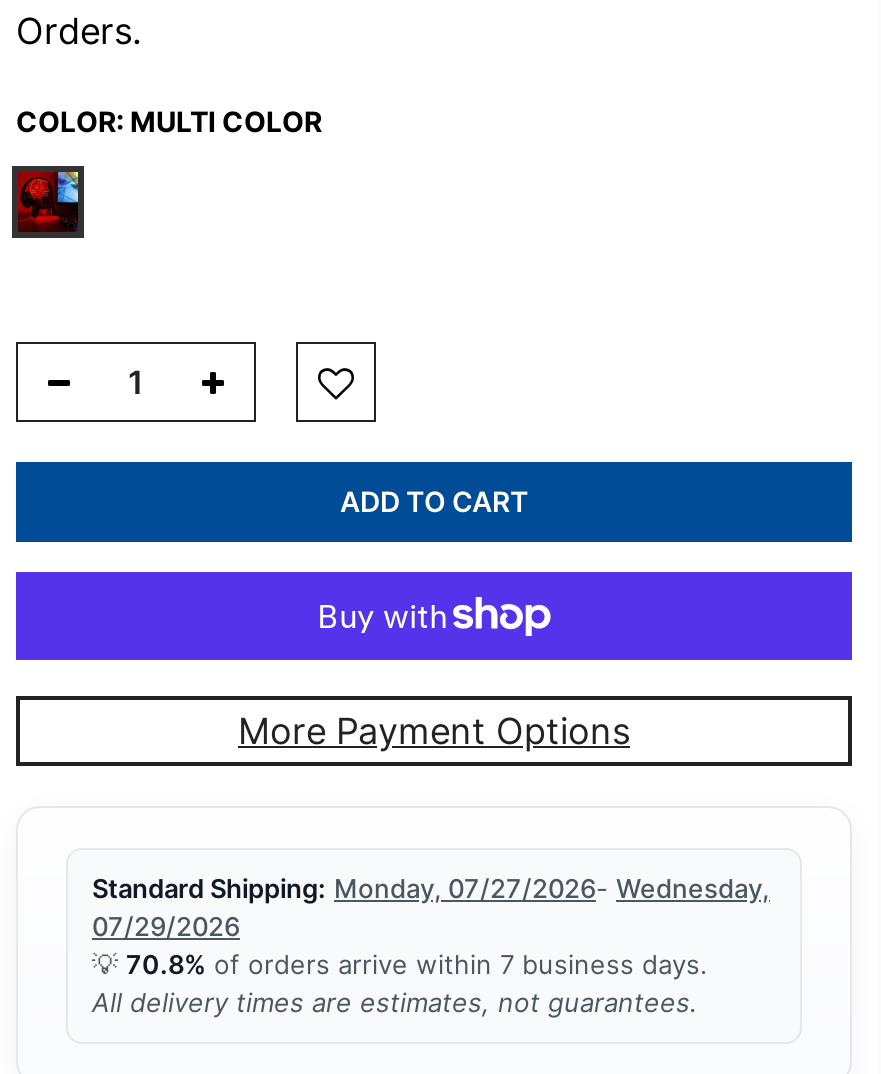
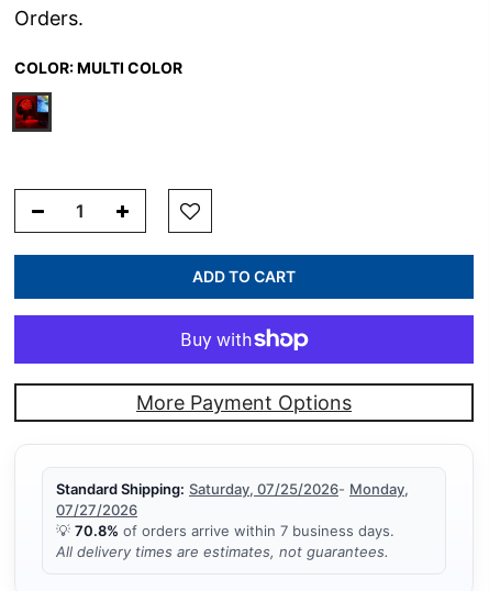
- Standard Shipping: Monday, 07/27/2026- Wednesday,
+ Standard Shipping: Saturday, 07/25/2026- Monday,

- 07/29/2026
+ 07/27/2026
